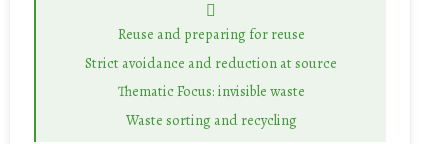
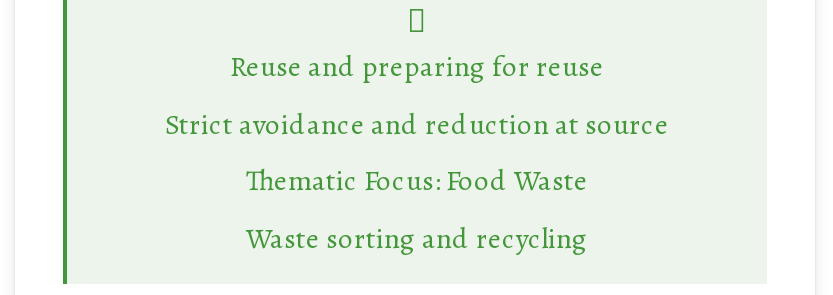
- Thematic Focus: invisible waste
+ Thematic Focus: Food Waste
